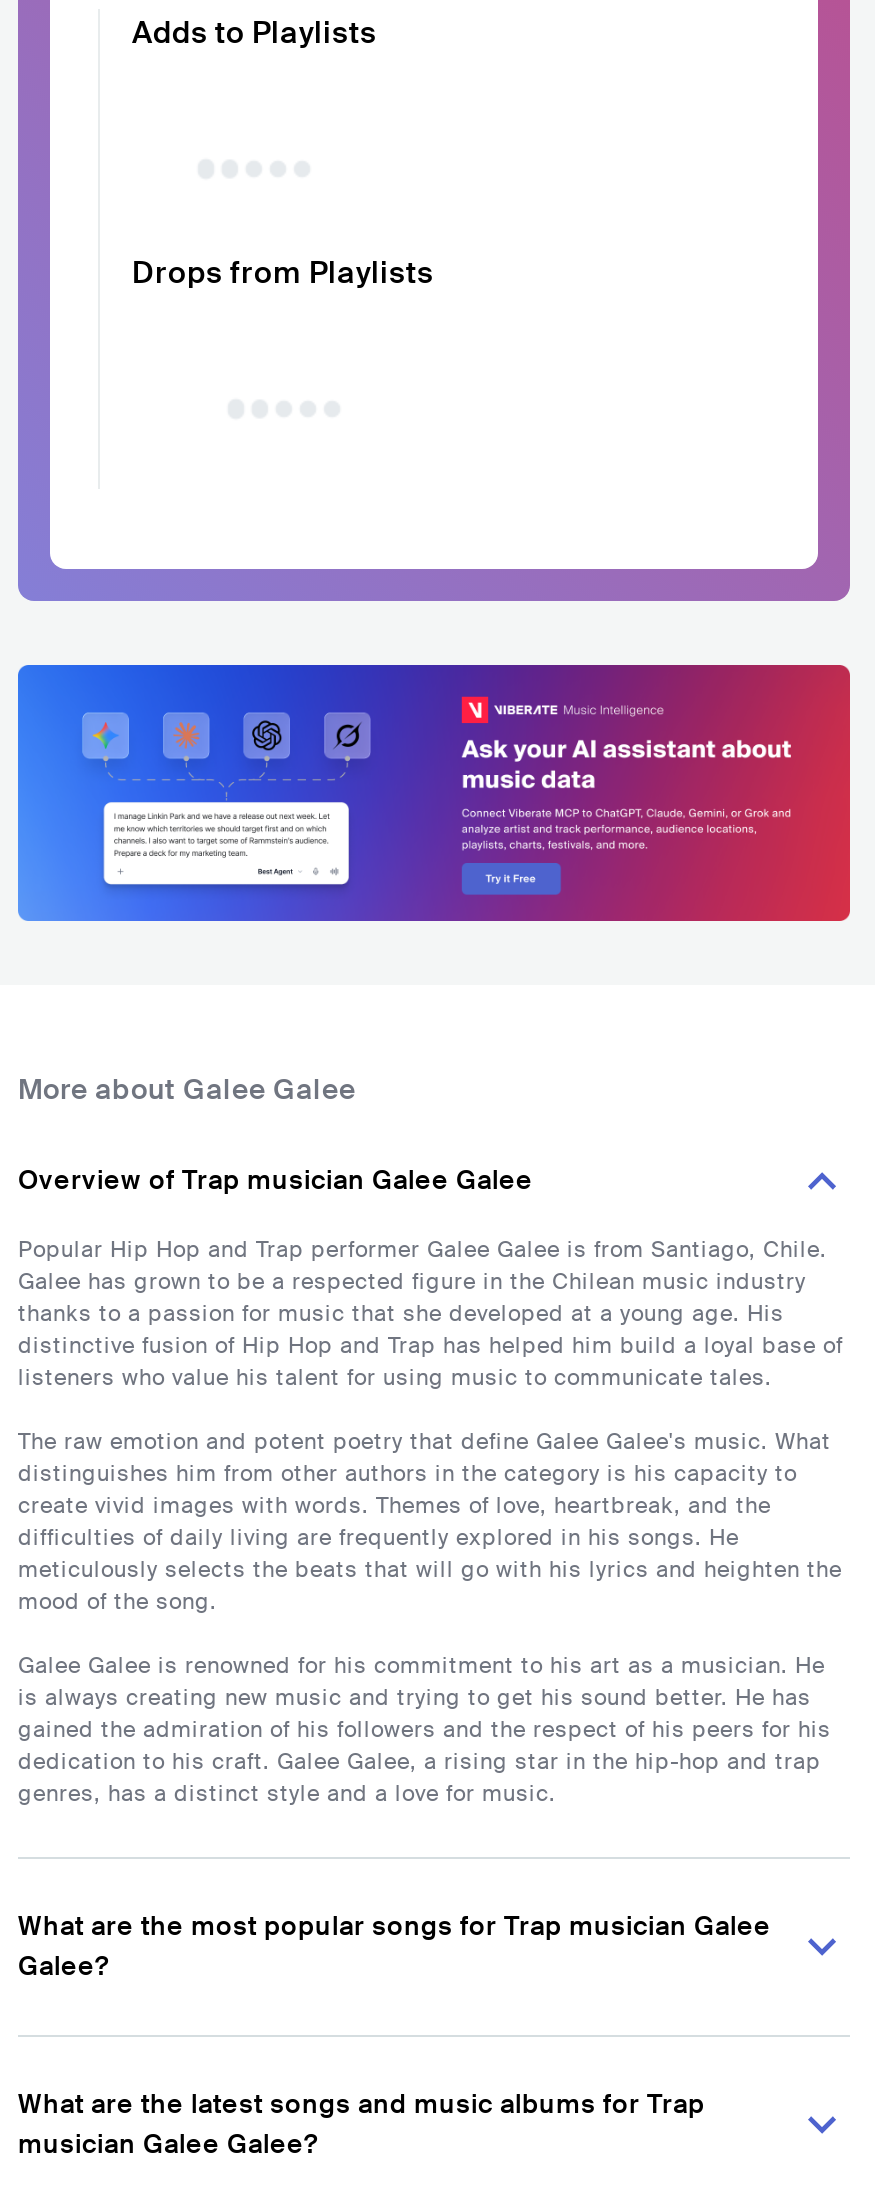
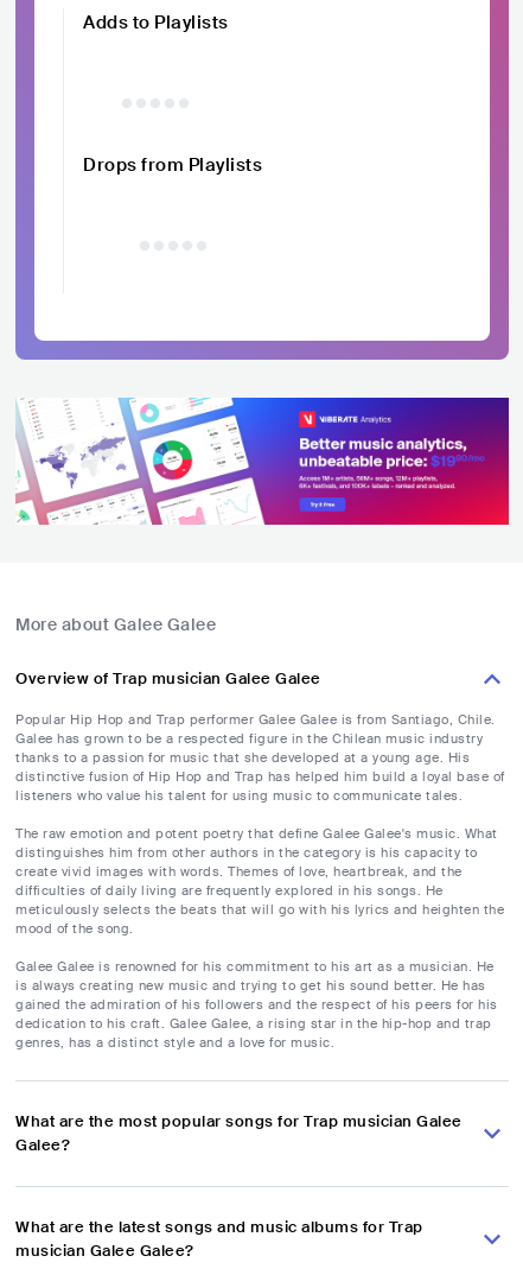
- [image]
+ [image]
